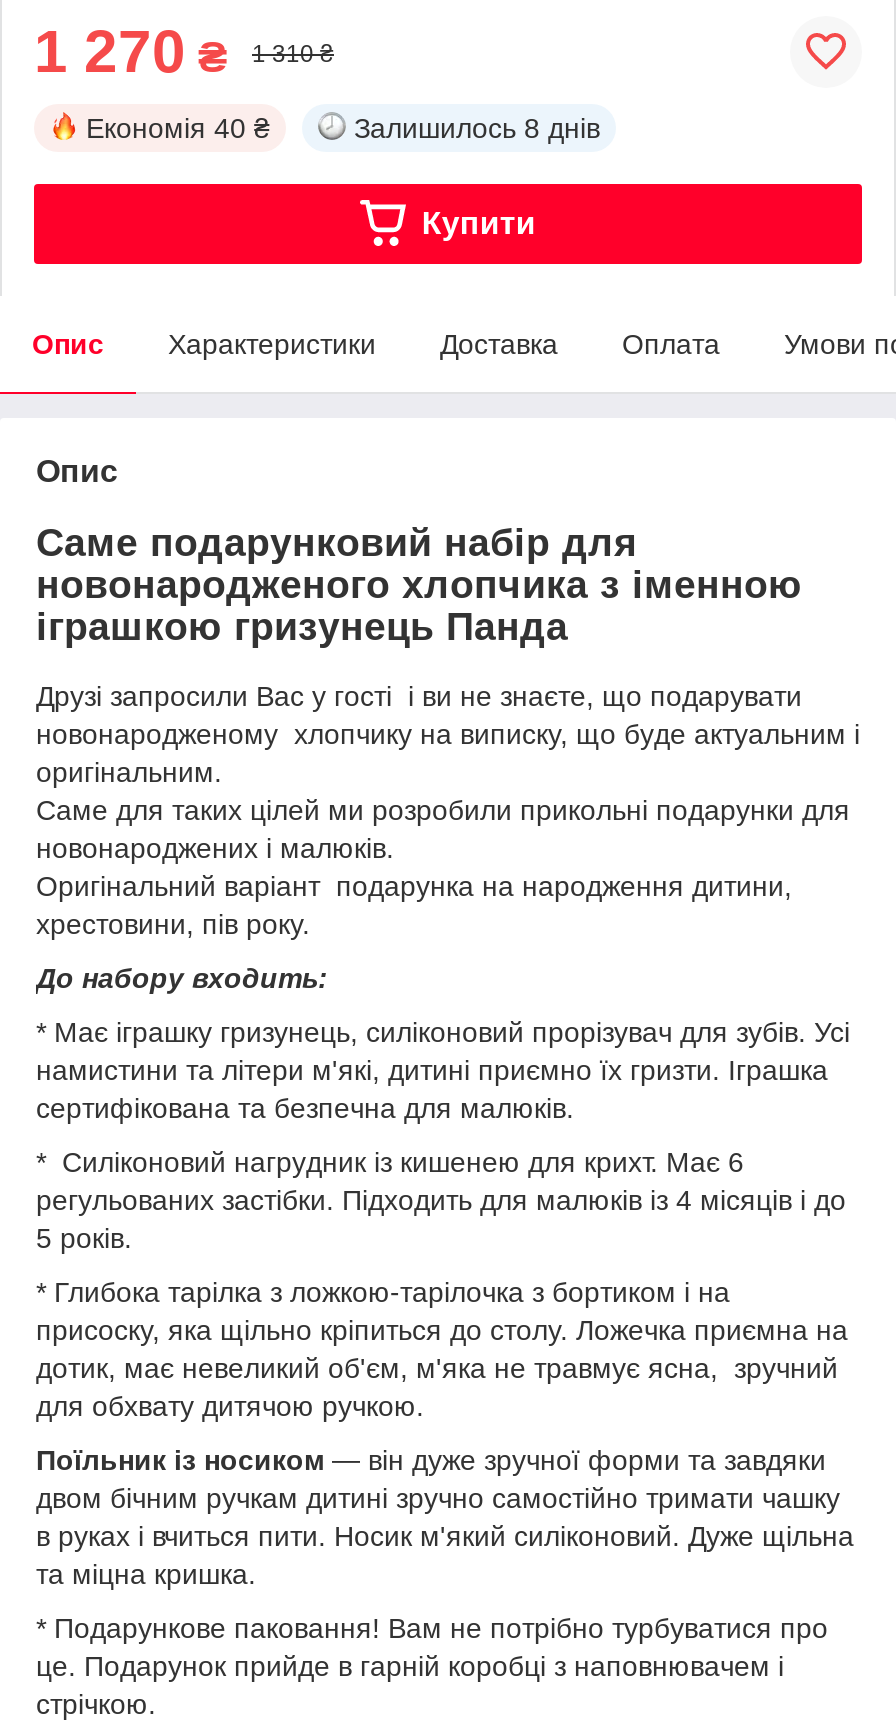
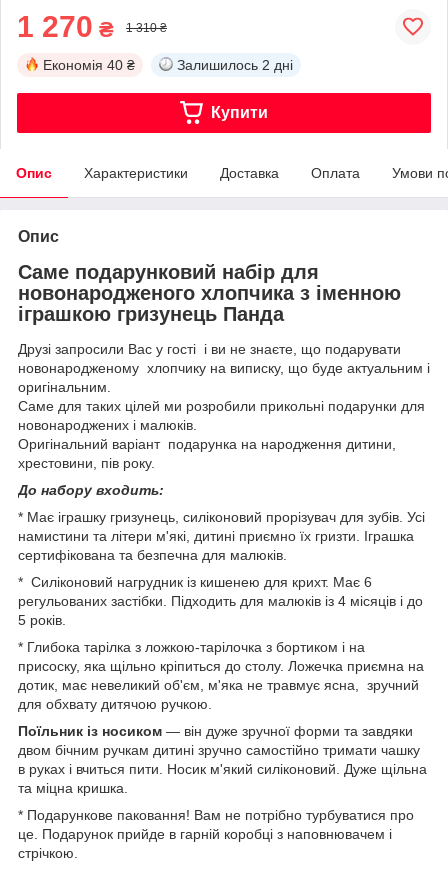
- Залишилось 8 днів
+ Залишилось 2 дні
